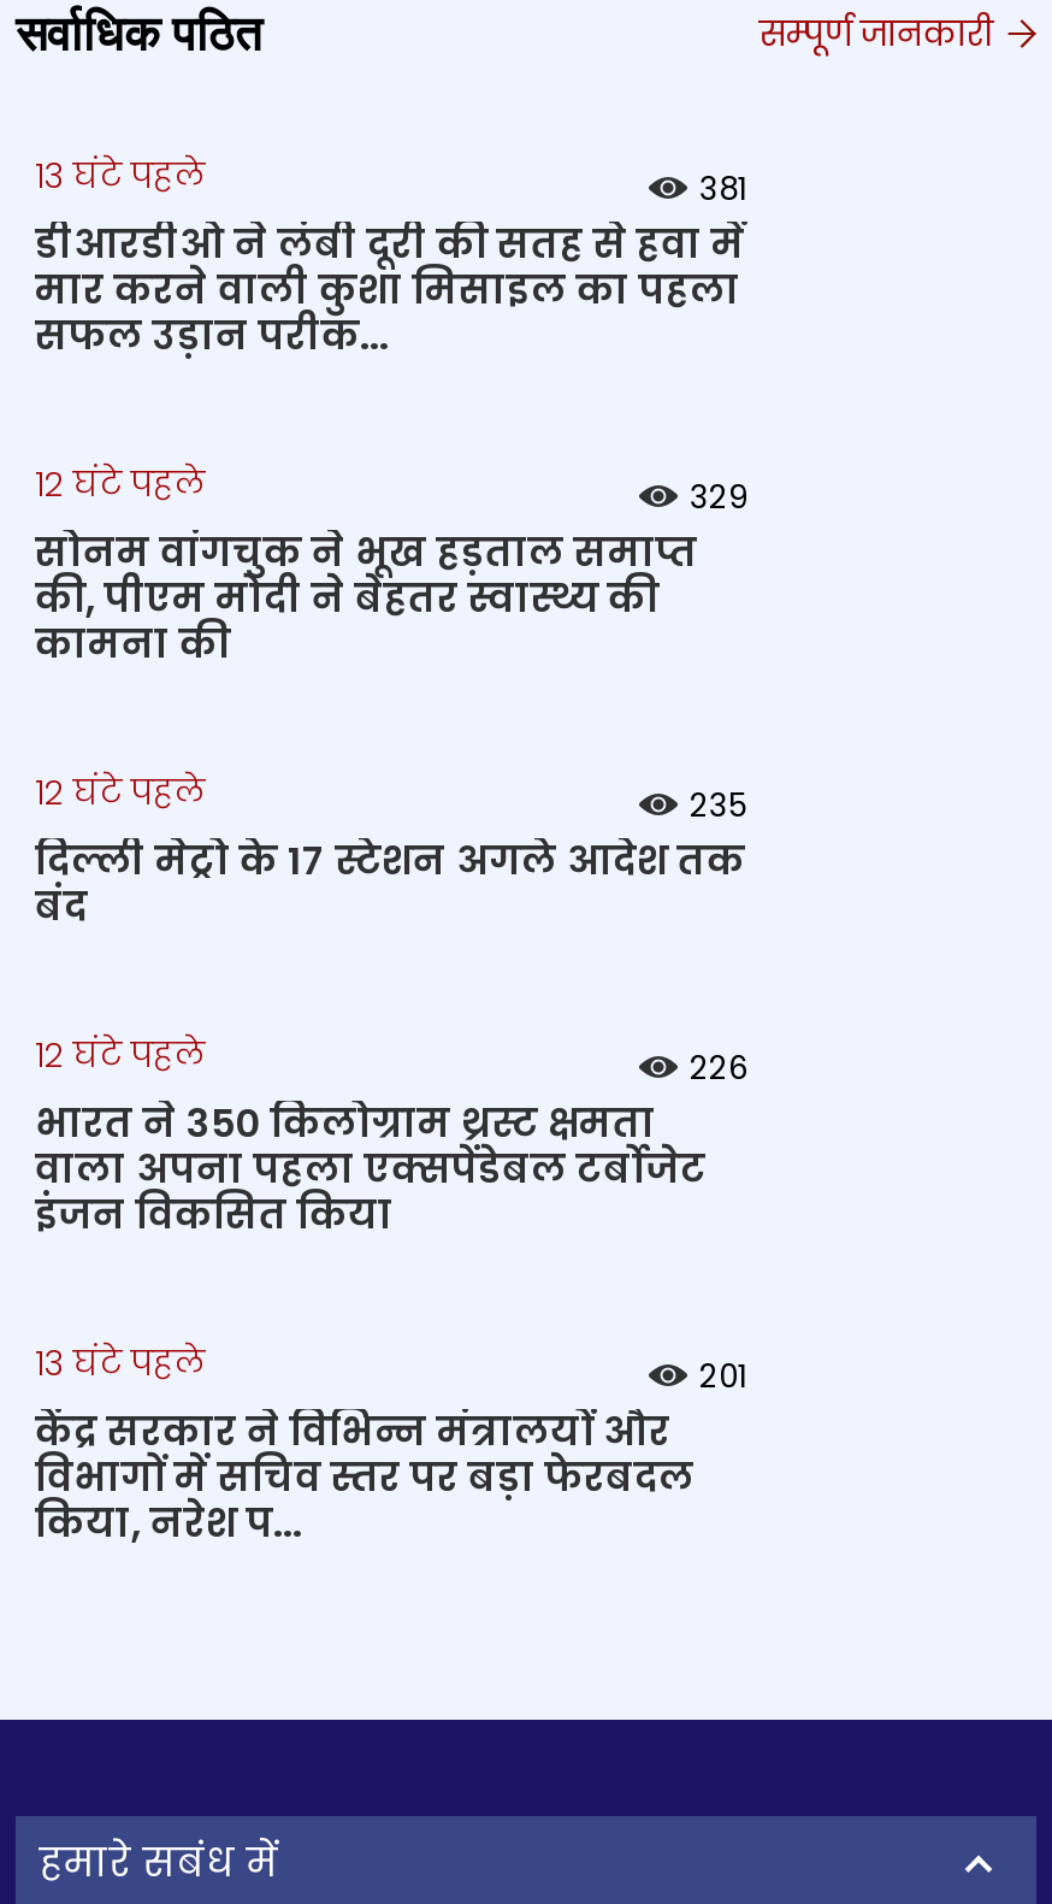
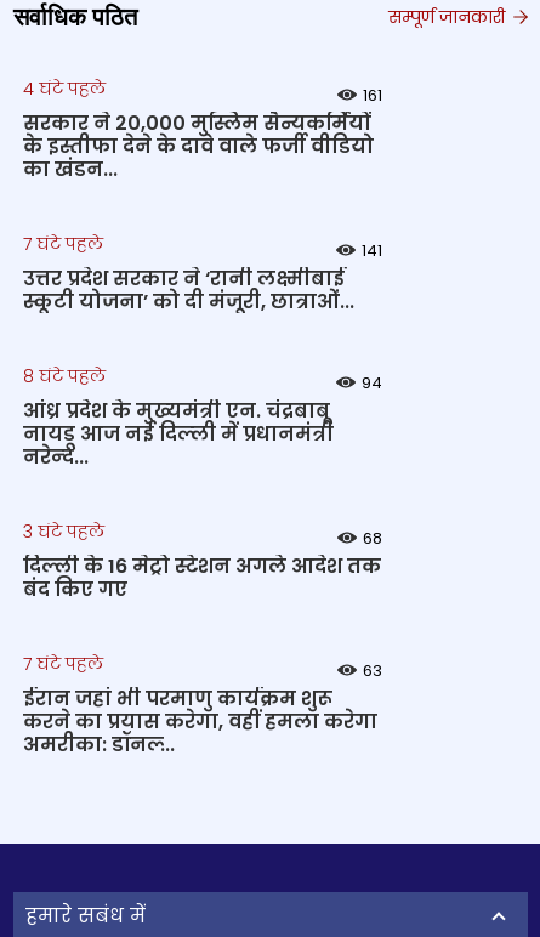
- 13 घंटे पहले
- 381
- डीआरडीओ ने लंबी दूरी की सतह से हवा में
- मार करने वाली कुशा मिसाइल का पहला
- सफल उड़ान परीक...
+ 4 घंटे पहले
+ 161
+ सरकार ने 20,000 मुस्लिम सैन्यकर्मियों
+ के इस्तीफा देने के दावे वाले फर्जी वीडियो
+ का खंडन...

- 12 घंटे पहले
- 329
- सोनम वांगचुक ने भूख हड़ताल समाप्त
- की, पीएम मोदी ने बेहतर स्वास्थ्य की
- कामना की
+ 7 घंटे पहले
+ 141
+ उत्तर प्रदेश सरकार ने ‘रानी लक्ष्मीबाई
+ स्कूटी योजना’ को दी मंजूरी, छात्राओं...

- 12 घंटे पहले
- 235
- दिल्ली मेट्रो के 17 स्टेशन अगले आदेश तक
- बंद
+ 8 घंटे पहले
+ 94
+ आंध्र प्रदेश के मुख्‍यमंत्री एन. चंद्रबाबू
+ नायडू आज नई दिल्‍ली में प्रधानमंत्री
+ नरेन्‍द...

- 12 घंटे पहले
- 226
- भारत ने 350 किलोग्राम थ्रस्ट क्षमता
- वाला अपना पहला एक्सपेंडेबल टर्बोजेट
- इंजन विकसित किया
+ 3 घंटे पहले
+ 68
+ दिल्ली के 16 मेट्रो स्टेशन अगले आदेश तक
+ बंद किए गए

- 13 घंटे पहले
- 201
- केंद्र सरकार ने विभिन्न मंत्रालयों और
- विभागों में सचिव स्तर पर बड़ा फेरबदल
- किया, नरेश प...
+ 7 घंटे पहले
+ 63
+ ईरान जहां भी परमाणु कार्यक्रम शुरू
+ करने का प्रयास करेगा, वहीं हमला करेगा
+ अमरीका: डॉनल्‍...
